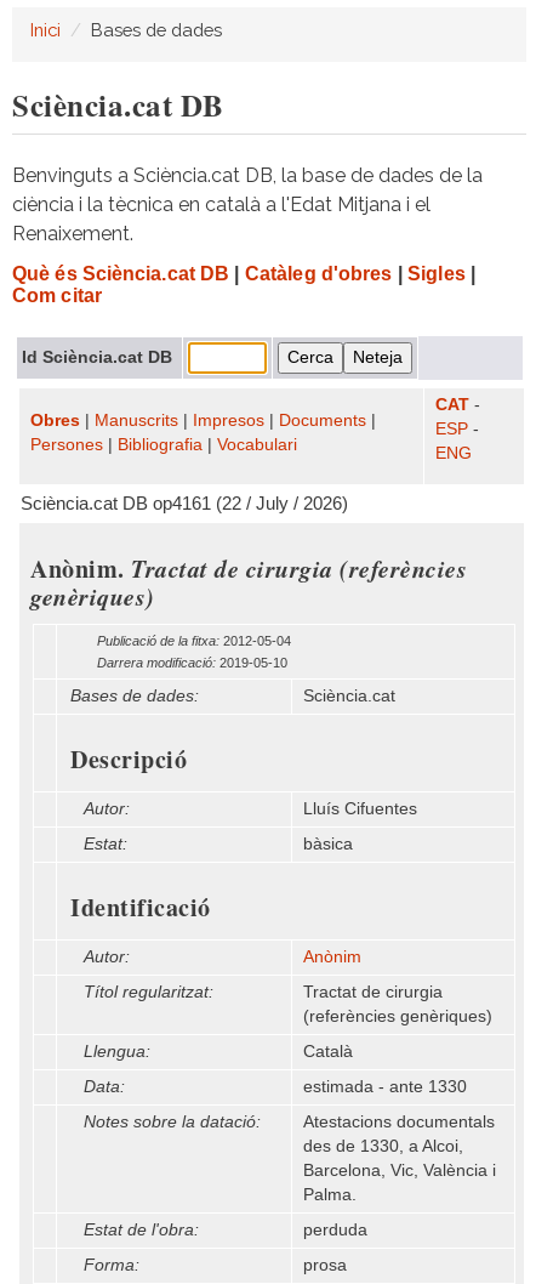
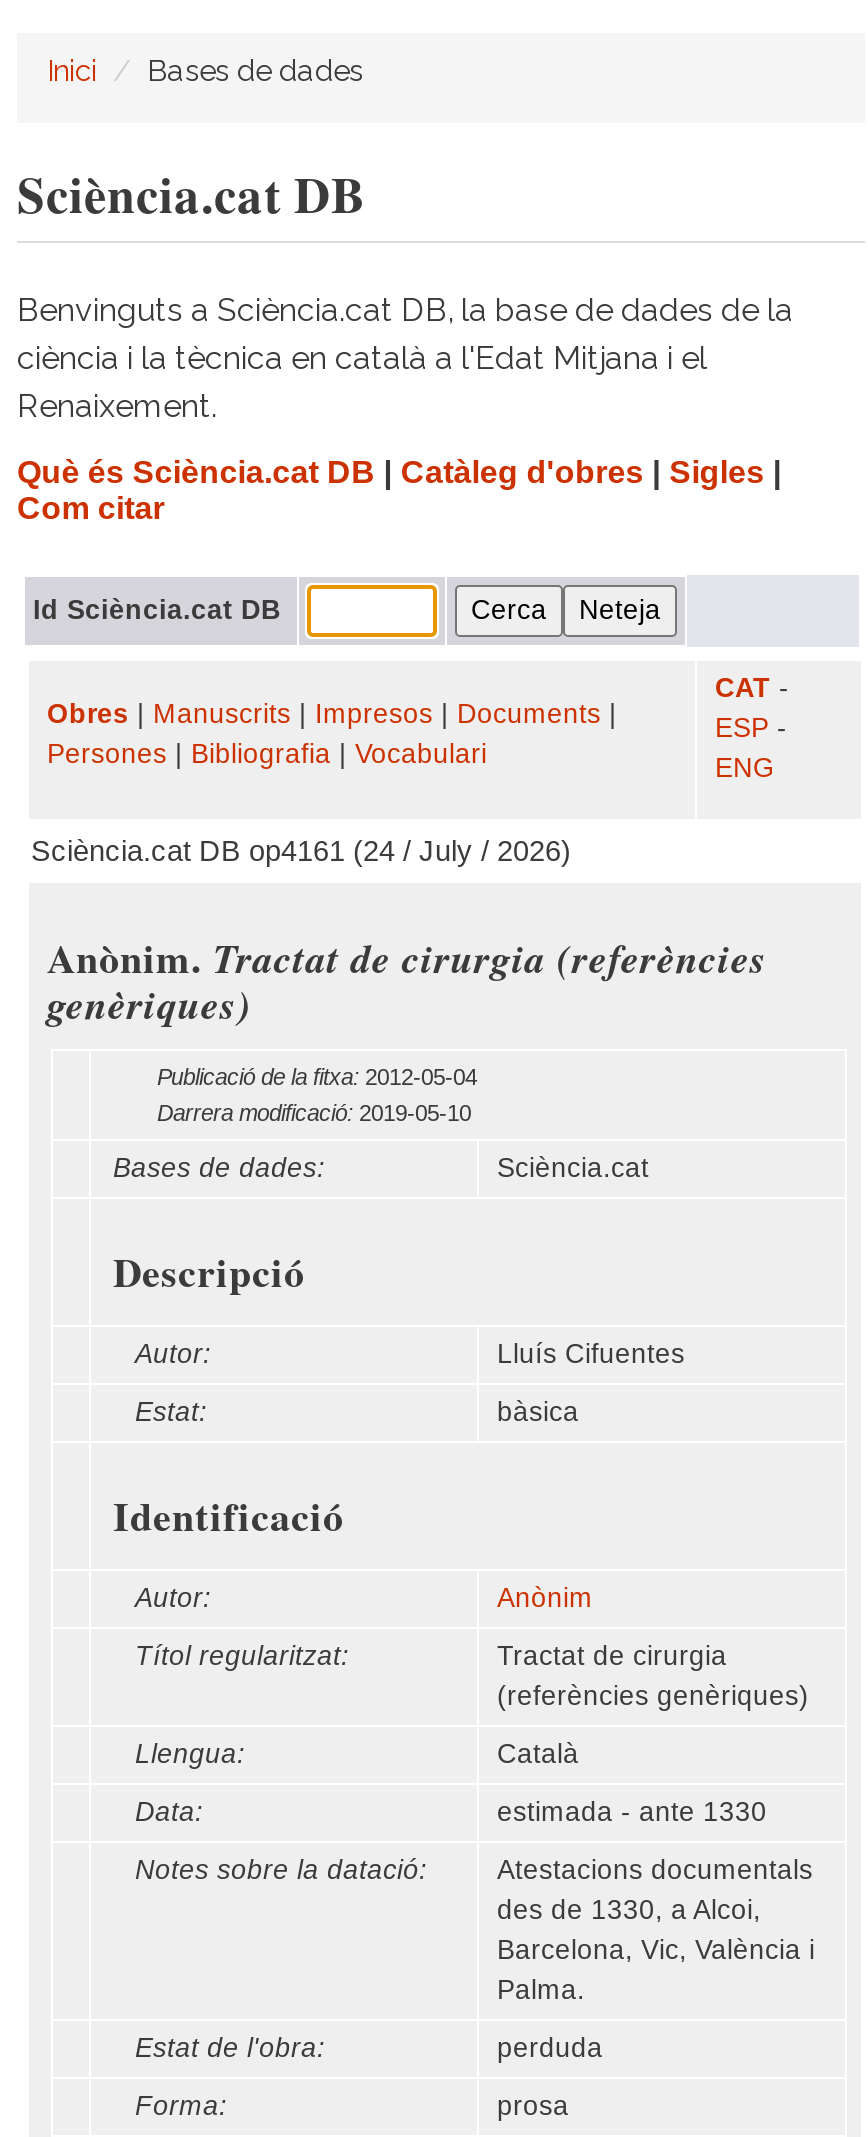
- Sciència.cat DB op4161 (22 / July / 2026)
+ Sciència.cat DB op4161 (24 / July / 2026)
